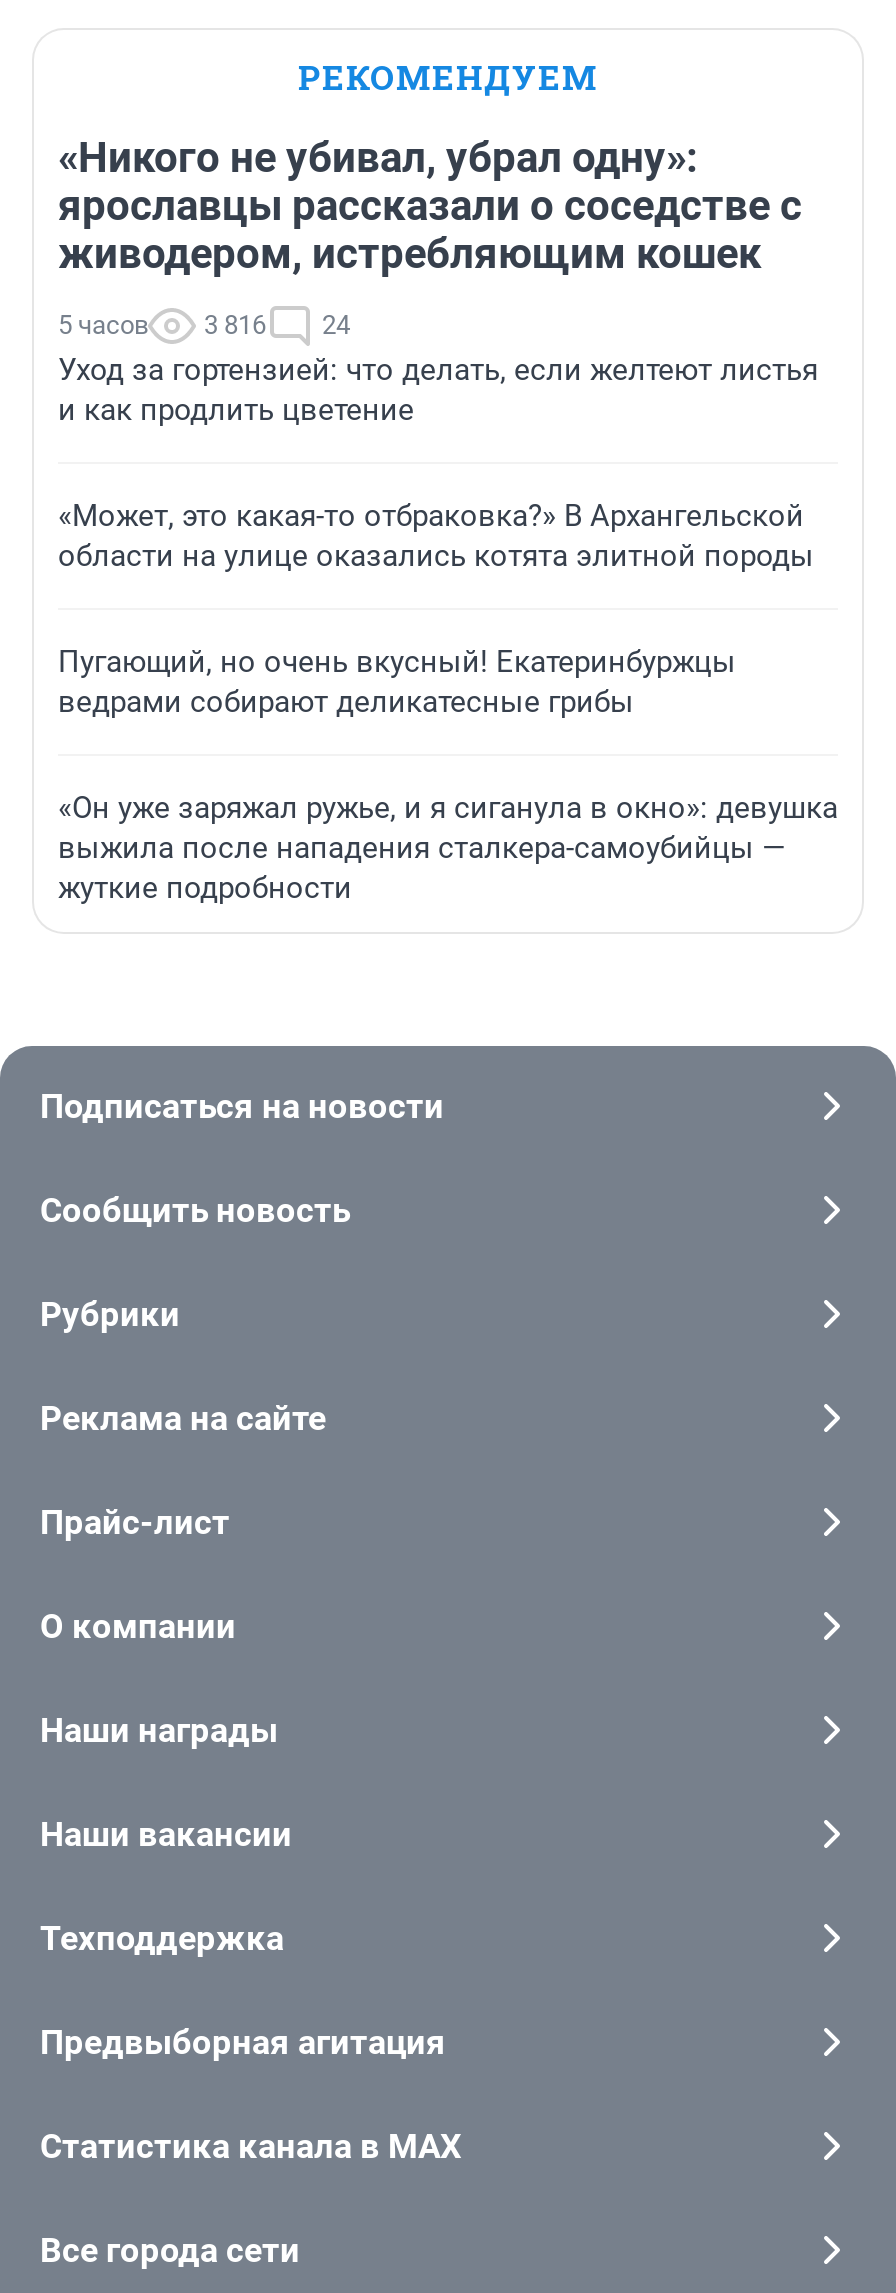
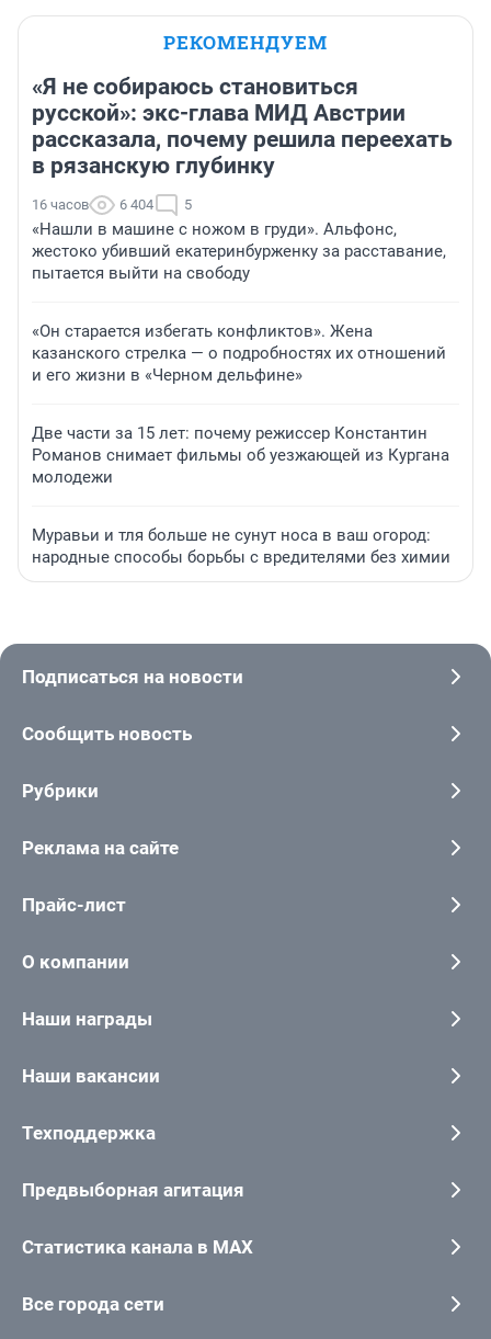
- «Никого не убивал, убрал одну»:
- ярославцы рассказали о соседстве с
- живодером, истребляющим кошек
+ «Я не собираюсь становиться
+ русской»: экс-глава МИД Австрии
+ рассказала, почему решила переехать
+ в рязанскую глубинку

- 5 часов
- 3 816
- 24
- Уход за гортензией: что делать, если желтеют листья
- и как продлить цветение
+ 16 часов
+ 6 404
+ 5
+ «Нашли в машине с ножом в груди». Альфонс,
+ жестоко убивший екатеринбурженку за расставание,
+ пытается выйти на свободу

- «Может, это какая-то отбраковка?» В Архангельской
- области на улице оказались котята элитной породы
+ «Он старается избегать конфликтов». Жена
+ казанского стрелка — о подробностях их отношений
+ и его жизни в «Черном дельфине»

- Пугающий, но очень вкусный! Екатеринбуржцы
- ведрами собирают деликатесные грибы
+ Две части за 15 лет: почему режиссер Константин
+ Романов снимает фильмы об уезжающей из Кургана
+ молодежи

- «Он уже заряжал ружье, и я сиганула в окно»: девушка
- выжила после нападения сталкера-самоубийцы —
- жуткие подробности
+ Муравьи и тля больше не сунут носа в ваш огород:
+ народные способы борьбы с вредителями без химии
